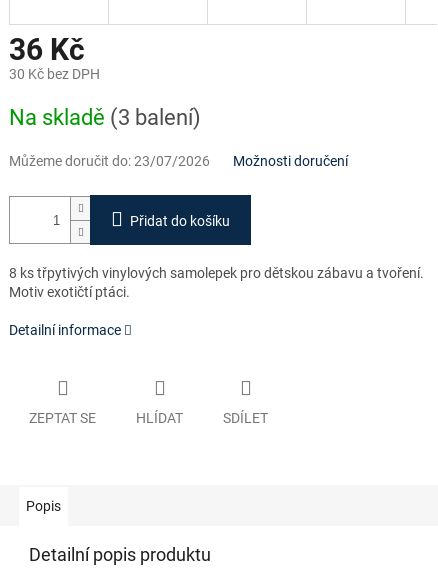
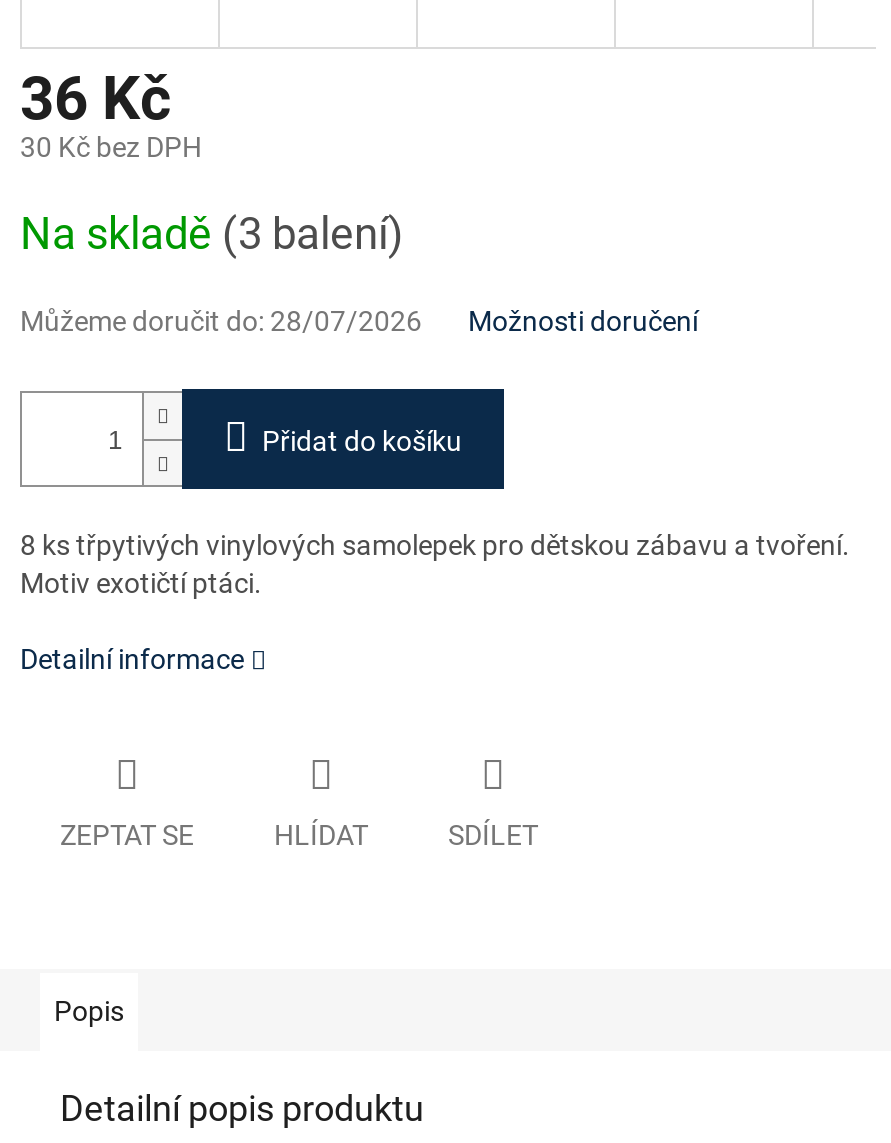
- Můžeme doručit do: 23/07/2026
+ Můžeme doručit do: 28/07/2026
